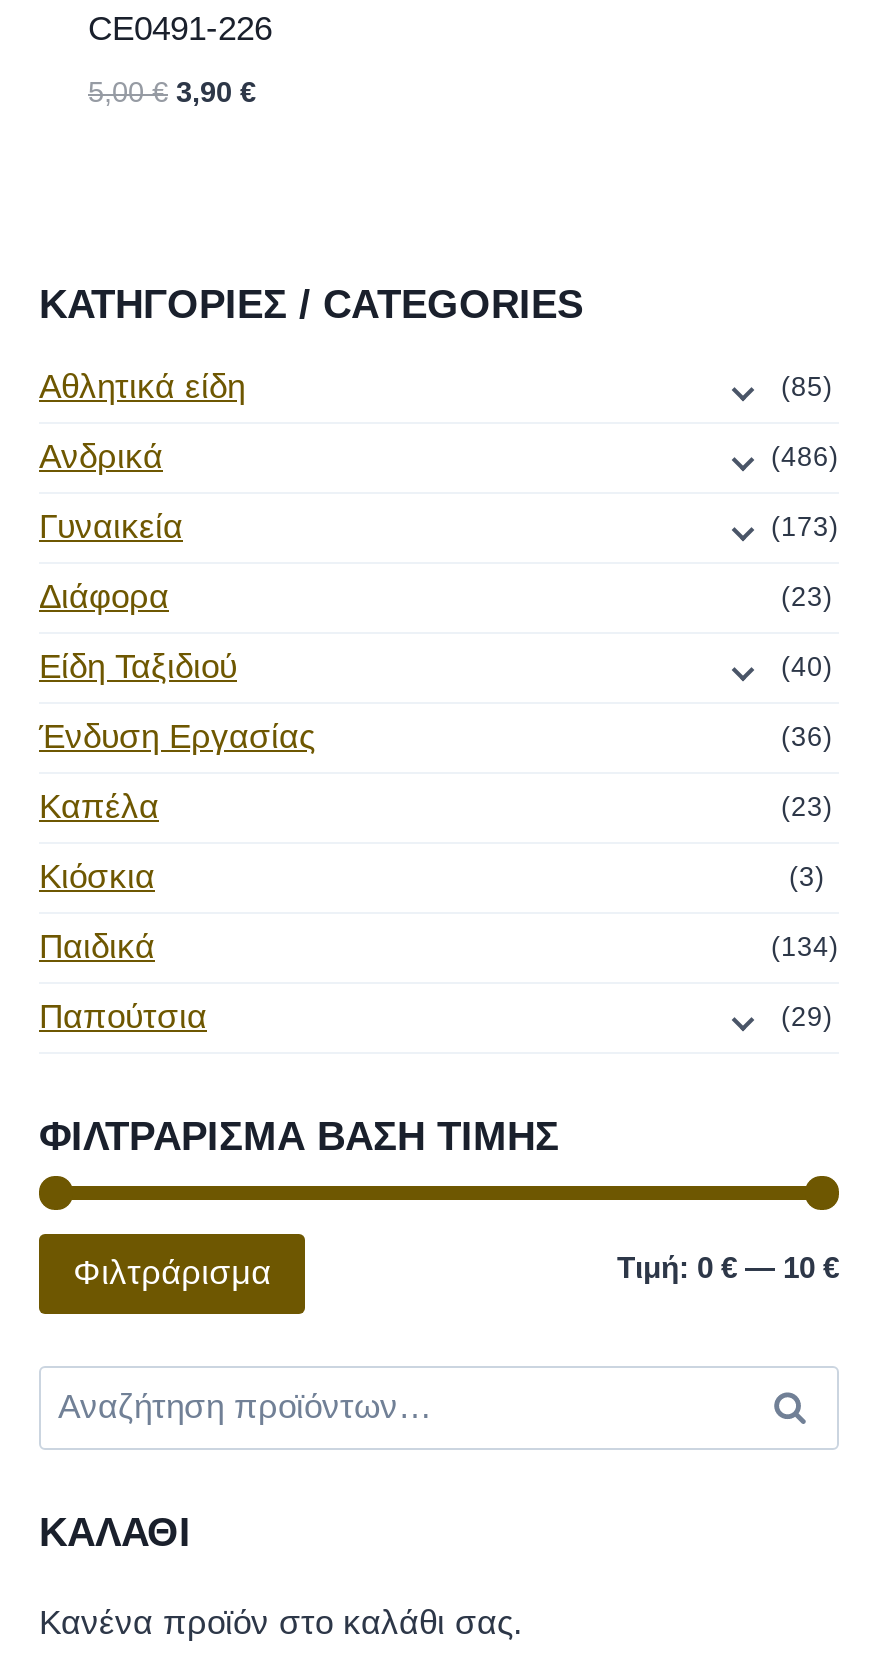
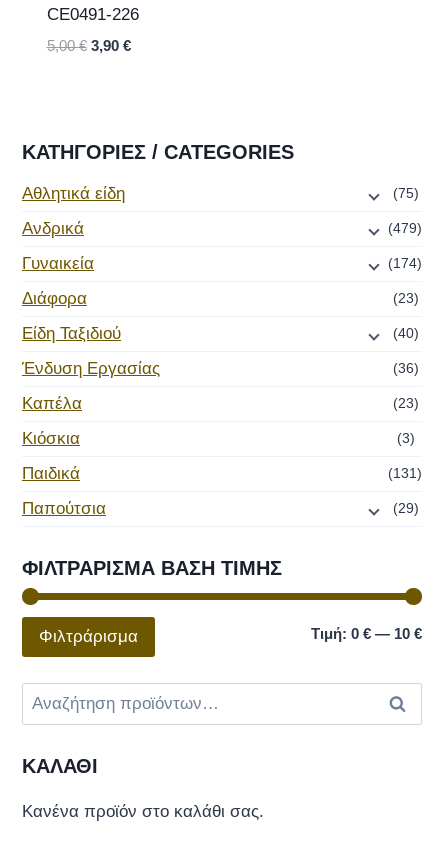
- (85)
+ (75)

- (486)
+ (479)

- (173)
+ (174)

- (134)
+ (131)
